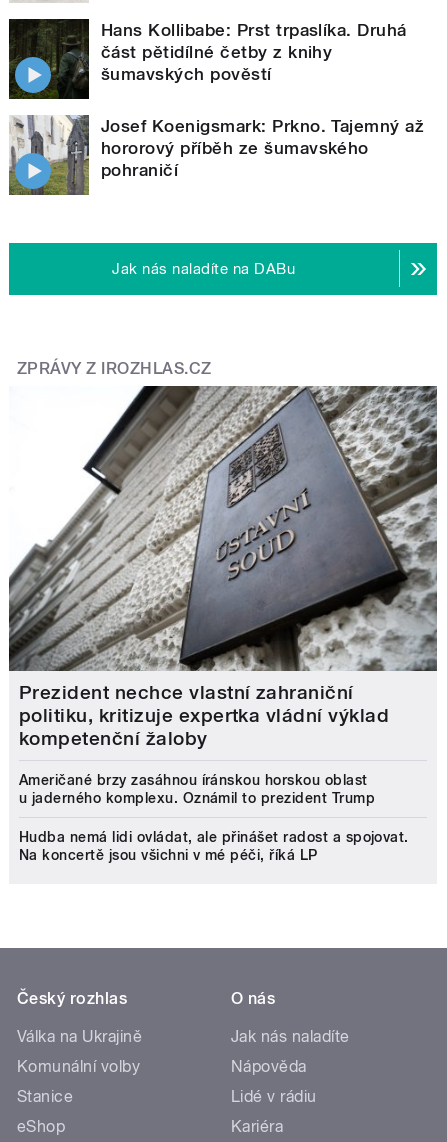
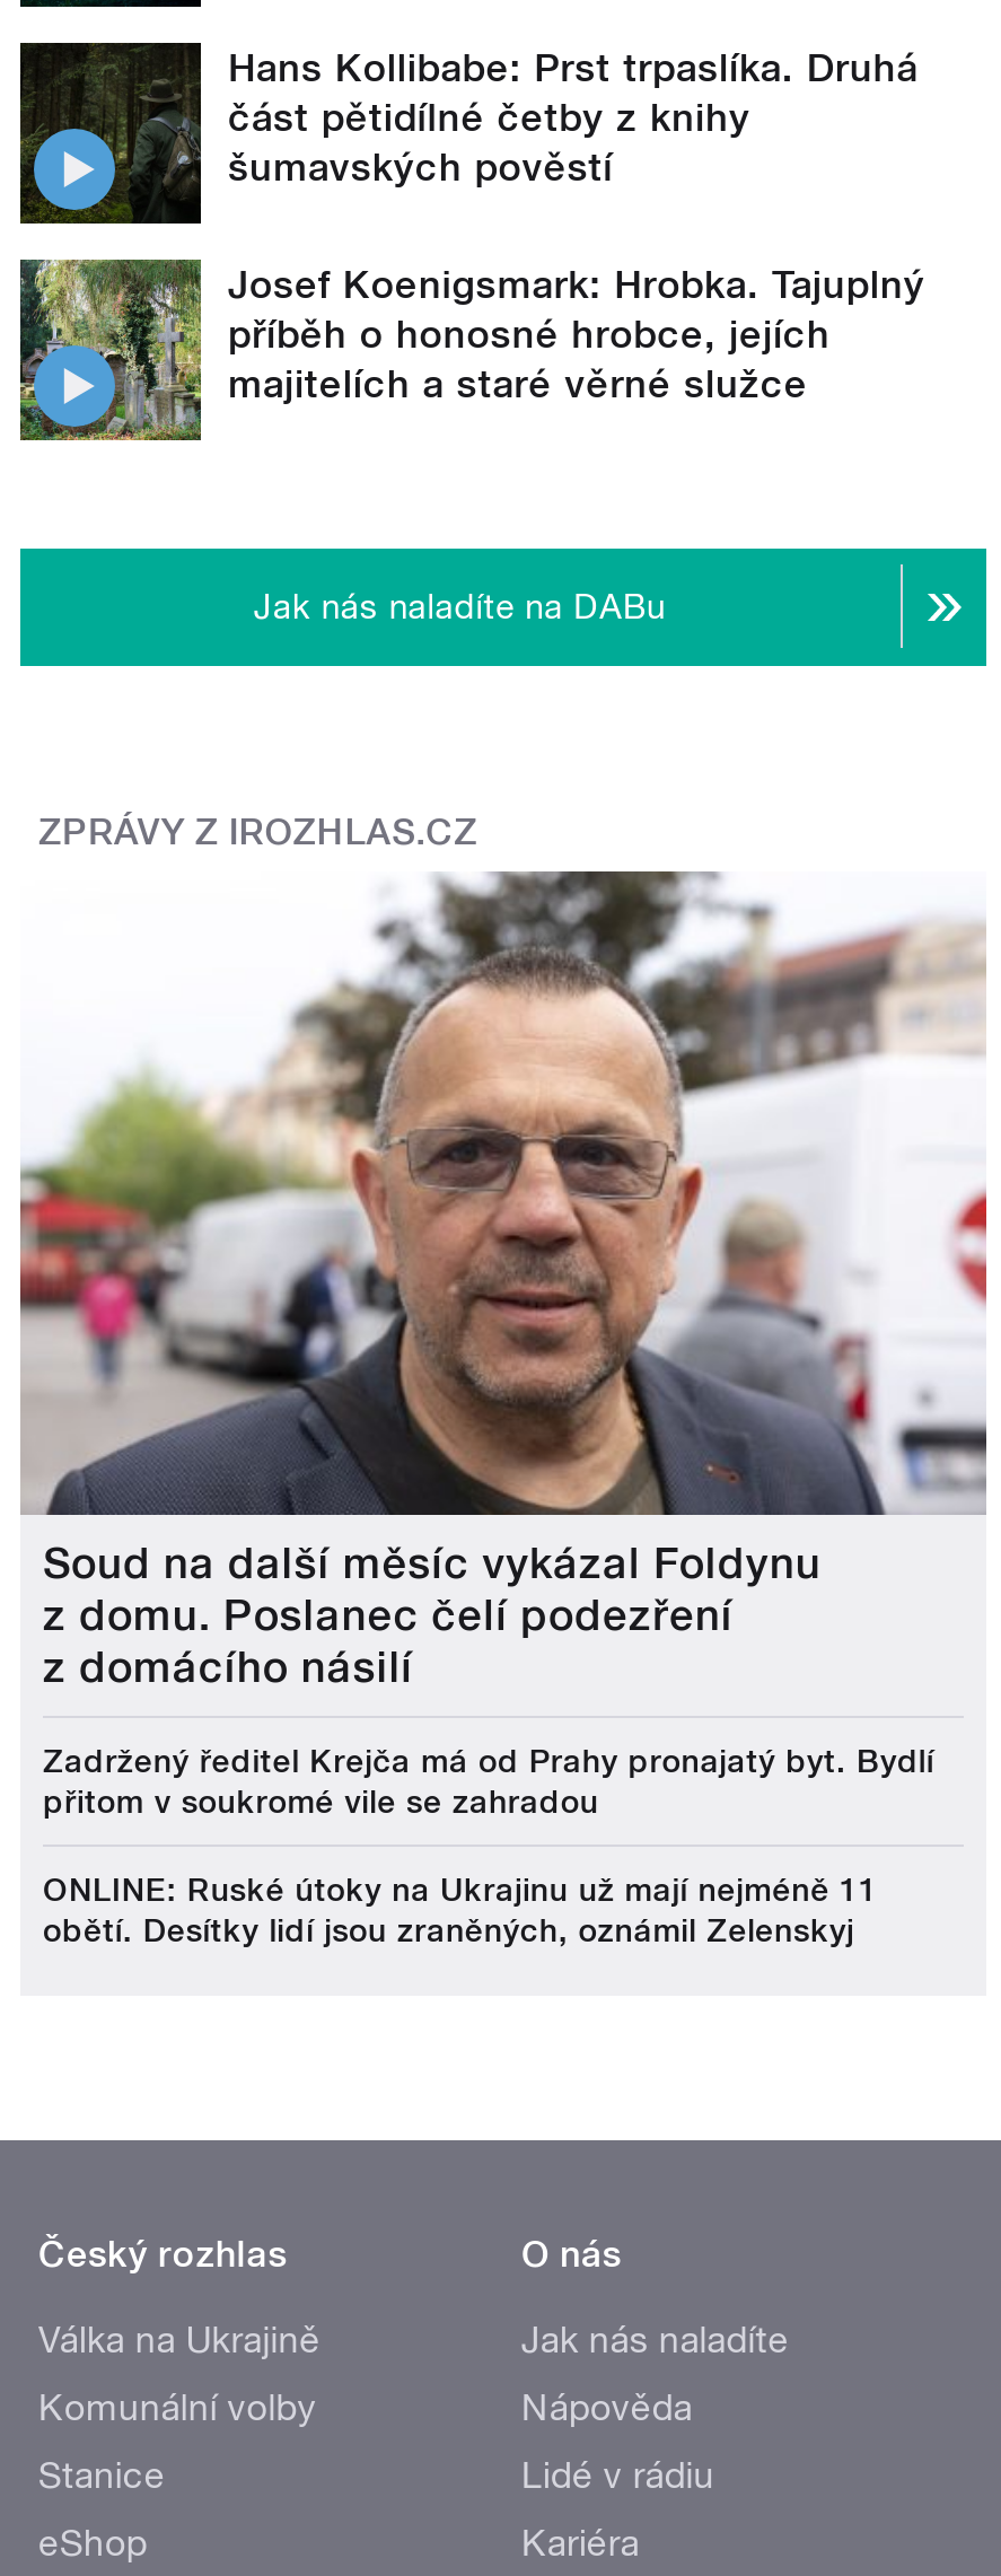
- [image]
- Josef Koenigsmark: Prkno. Tajemný až
- hororový příběh ze šumavského
- pohraničí
+ [image]
+ Josef Koenigsmark: Hrobka. Tajuplný
+ příběh o honosné hrobce, jejích
+ majitelích a staré věrné služce

- [image]
- Prezident nechce vlastní zahraniční
- politiku, kritizuje expertka vládní výklad
- kompetenční žaloby
+ [image]
+ Soud na další měsíc vykázal Foldynu
+ z domu. Poslanec čelí podezření
+ z domácího násilí

- Američané brzy zasáhnou íránskou horskou oblast
- u jaderného komplexu. Oznámil to prezident Trump
+ Zadržený ředitel Krejča má od Prahy pronajatý byt. Bydlí
+ přitom v soukromé vile se zahradou

- Hudba nemá lidi ovládat, ale přinášet radost a spojovat.
- Na koncertě jsou všichni v mé péči, říká LP
+ ONLINE: Ruské útoky na Ukrajinu už mají nejméně 11
+ obětí. Desítky lidí jsou zraněných, oznámil Zelenskyj
